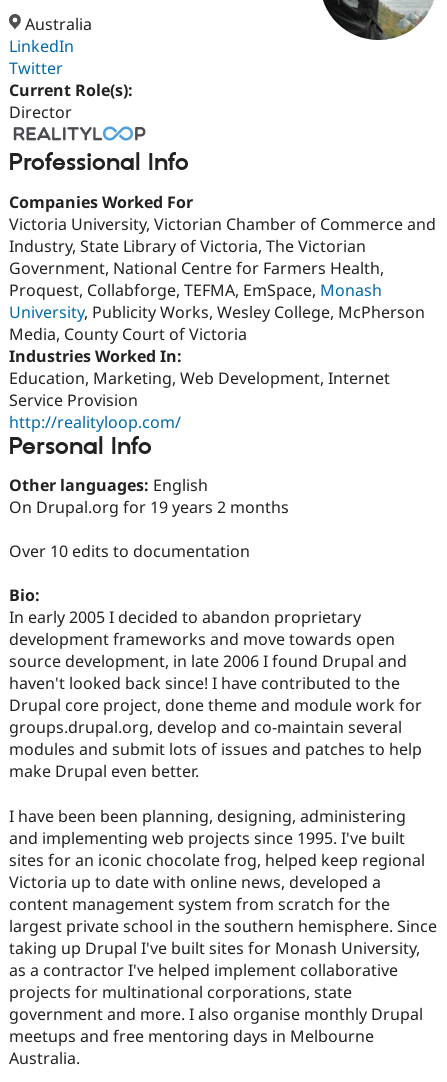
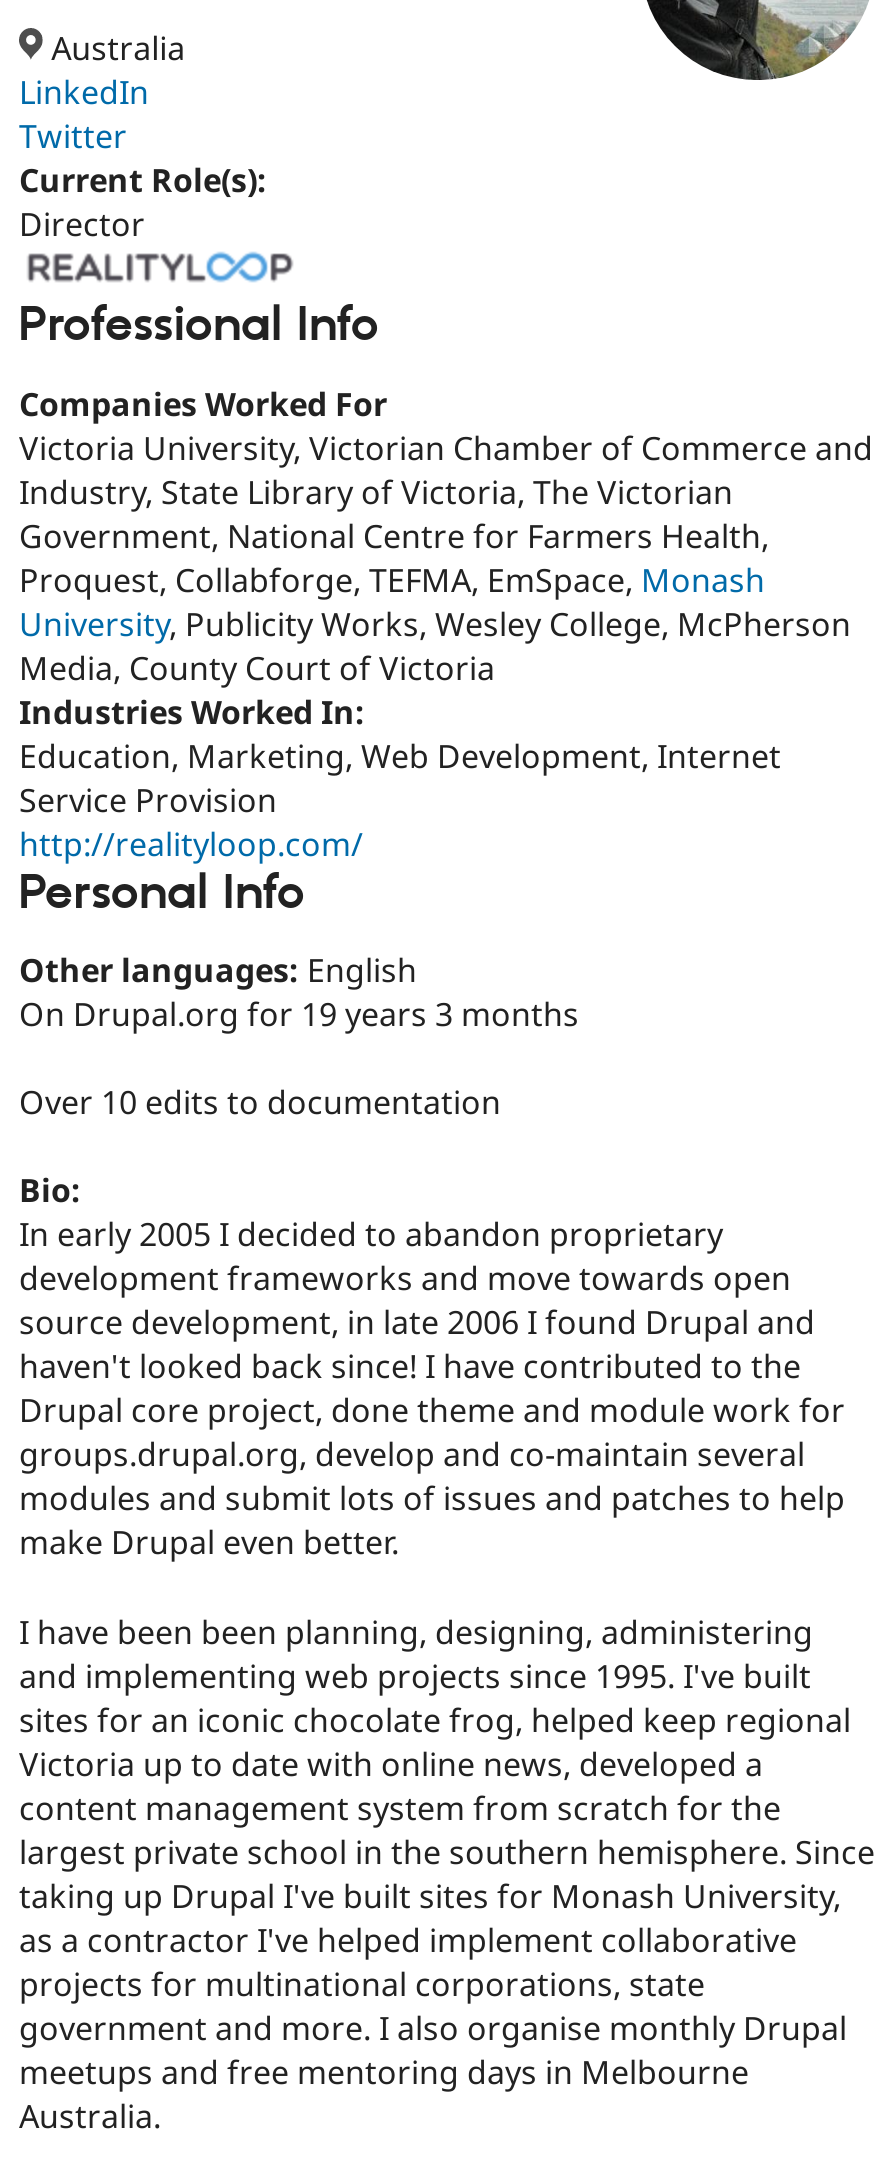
- On Drupal.org for 19 years 2 months
+ On Drupal.org for 19 years 3 months
